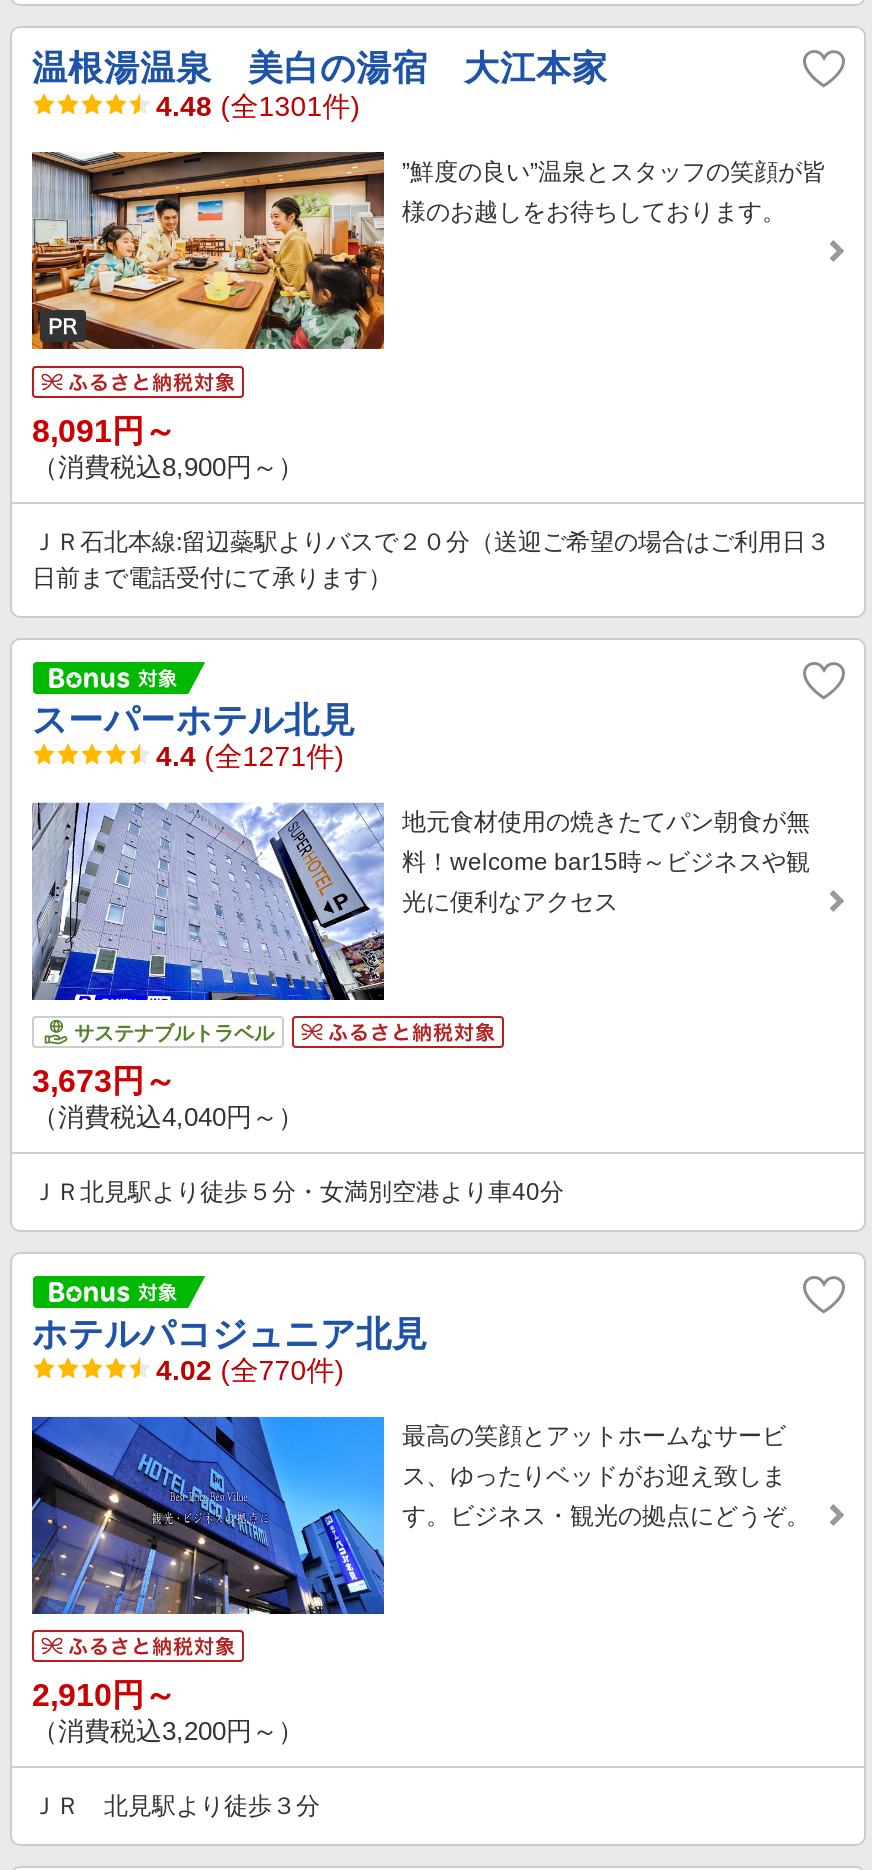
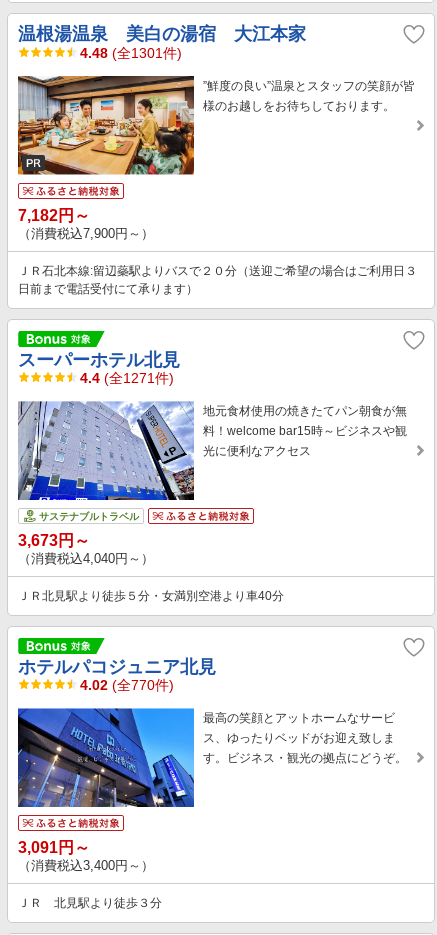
- 8,091円～
+ 7,182円～

- （消費税込8,900円～）
+ （消費税込7,900円～）

- 2,910円～
+ 3,091円～

- （消費税込3,200円～）
+ （消費税込3,400円～）
